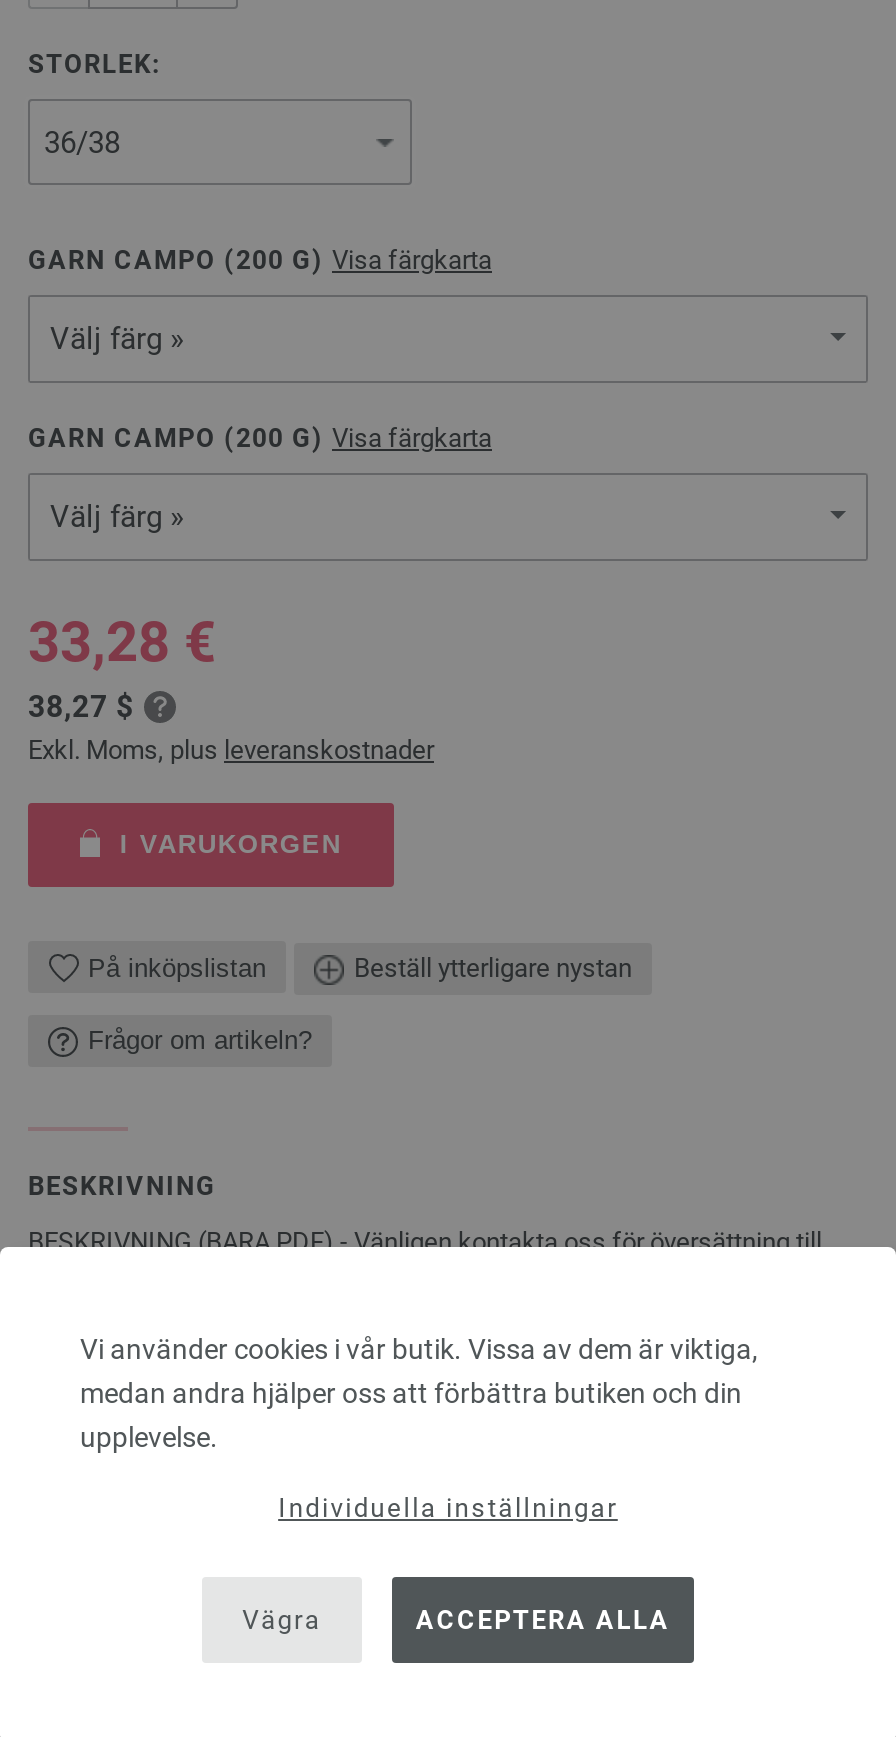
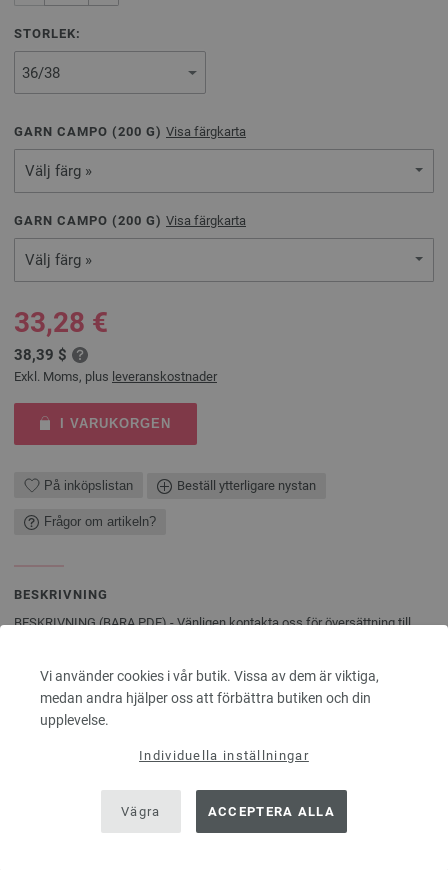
- 38,27 $
+ 38,39 $
